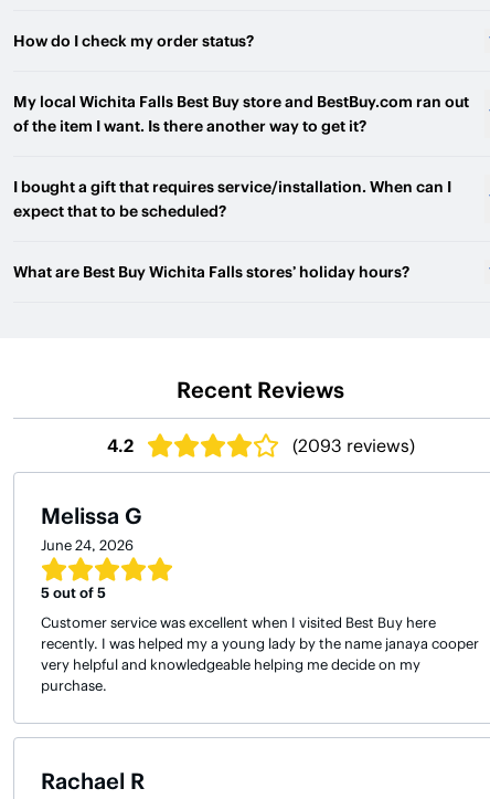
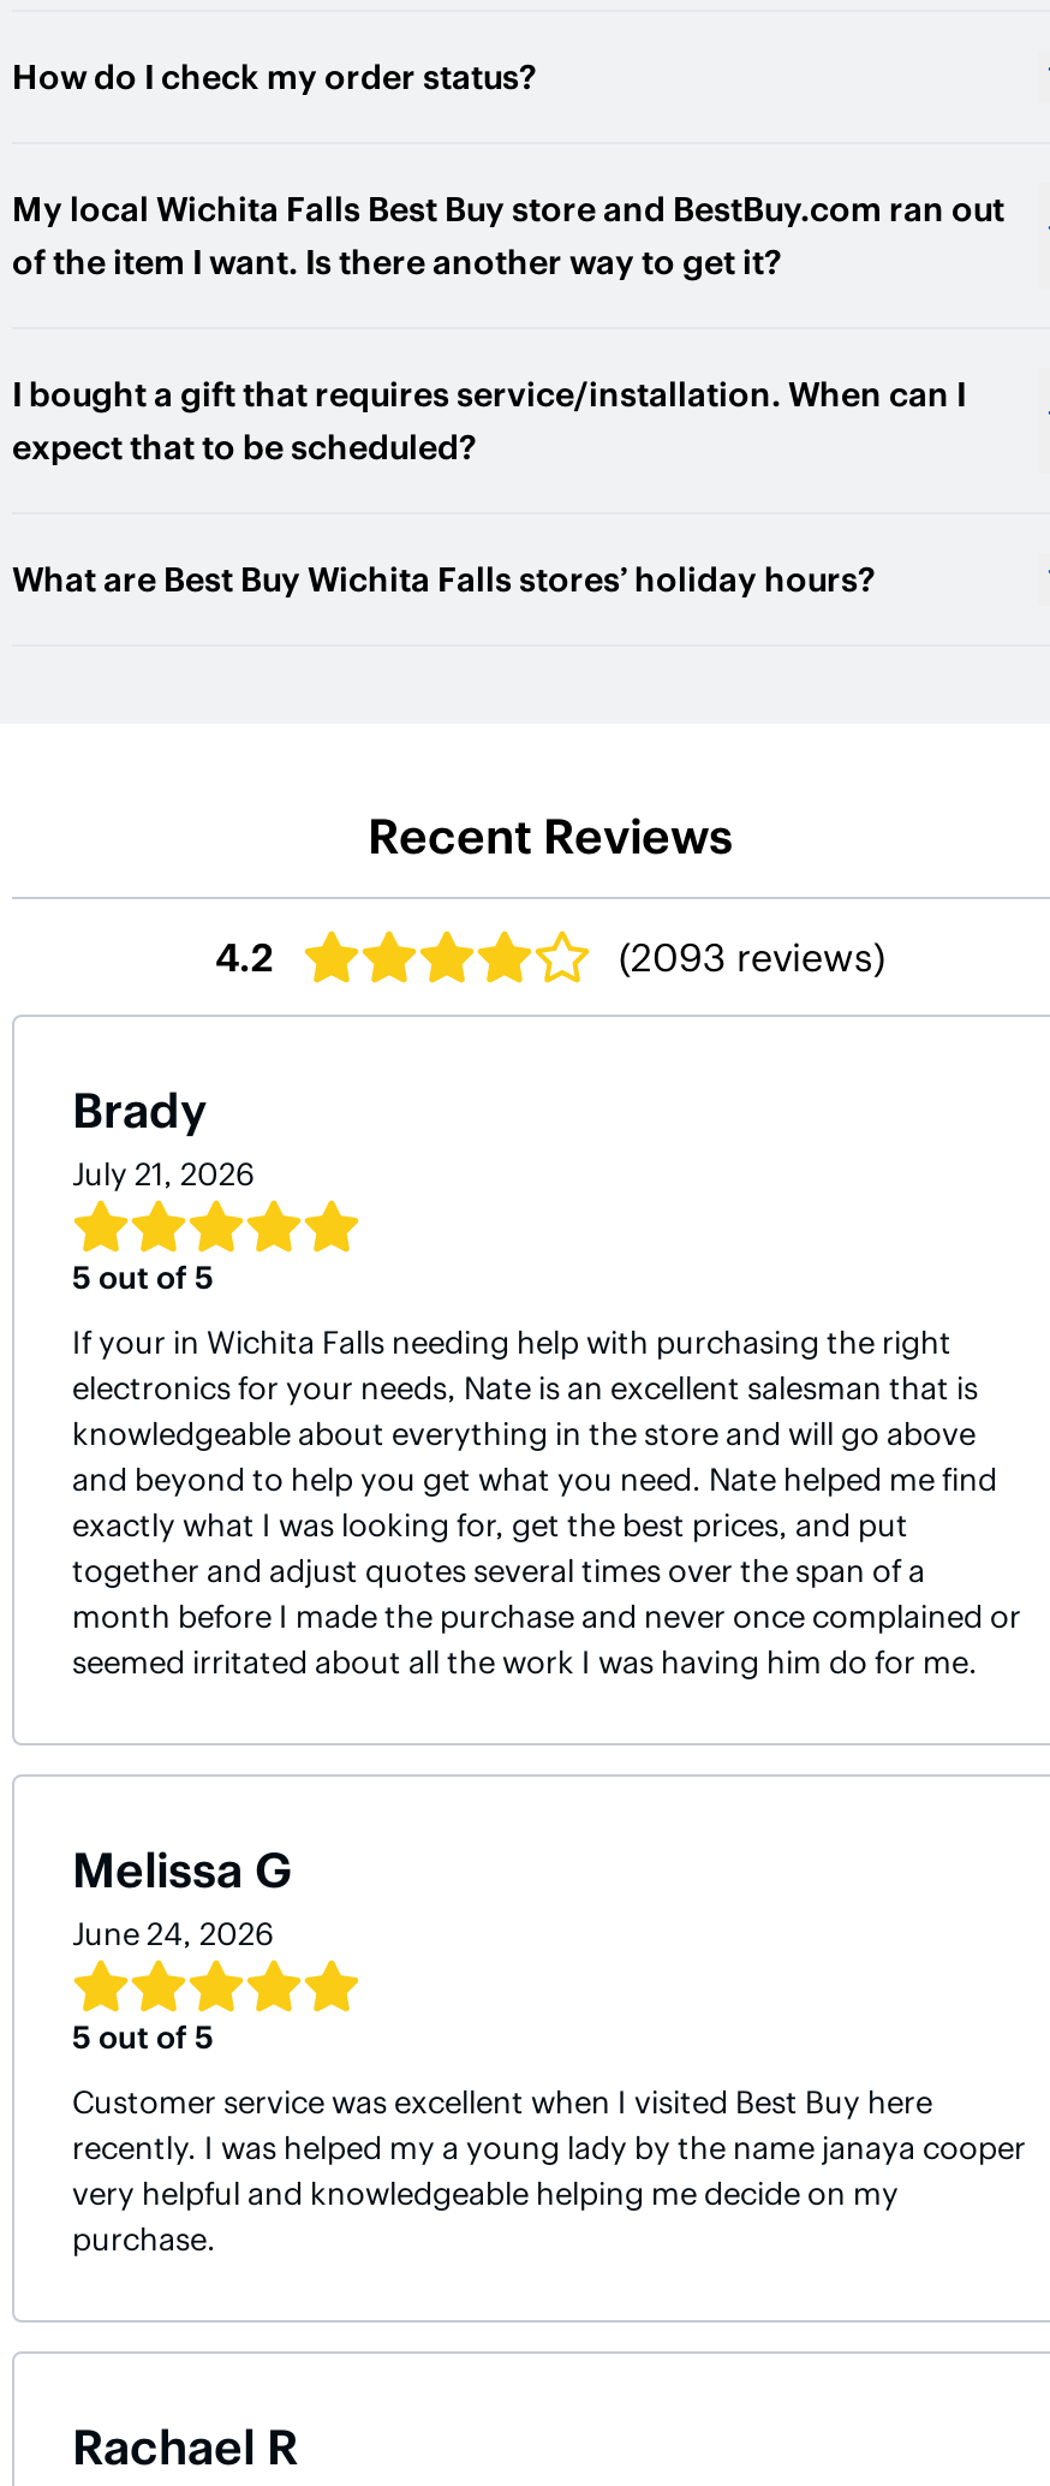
+ Brady
+ July 21, 2026
+ 5 out of 5
+ If your in Wichita Falls needing help with purchasing the right
+ electronics for your needs, Nate is an excellent salesman that is
+ knowledgeable about everything in the store and will go above
+ and beyond to help you get what you need. Nate helped me find
+ exactly what I was looking for, get the best prices, and put
+ together and adjust quotes several times over the span of a
+ month before I made the purchase and never once complained or
+ seemed irritated about all the work I was having him do for me.
